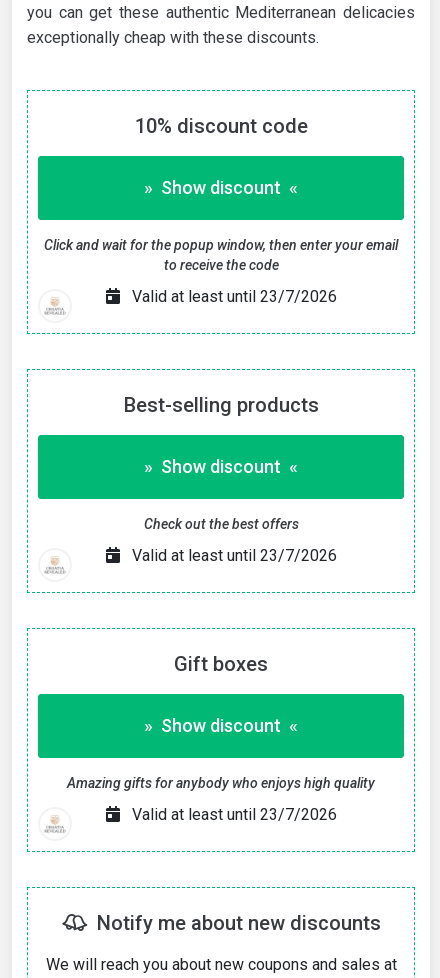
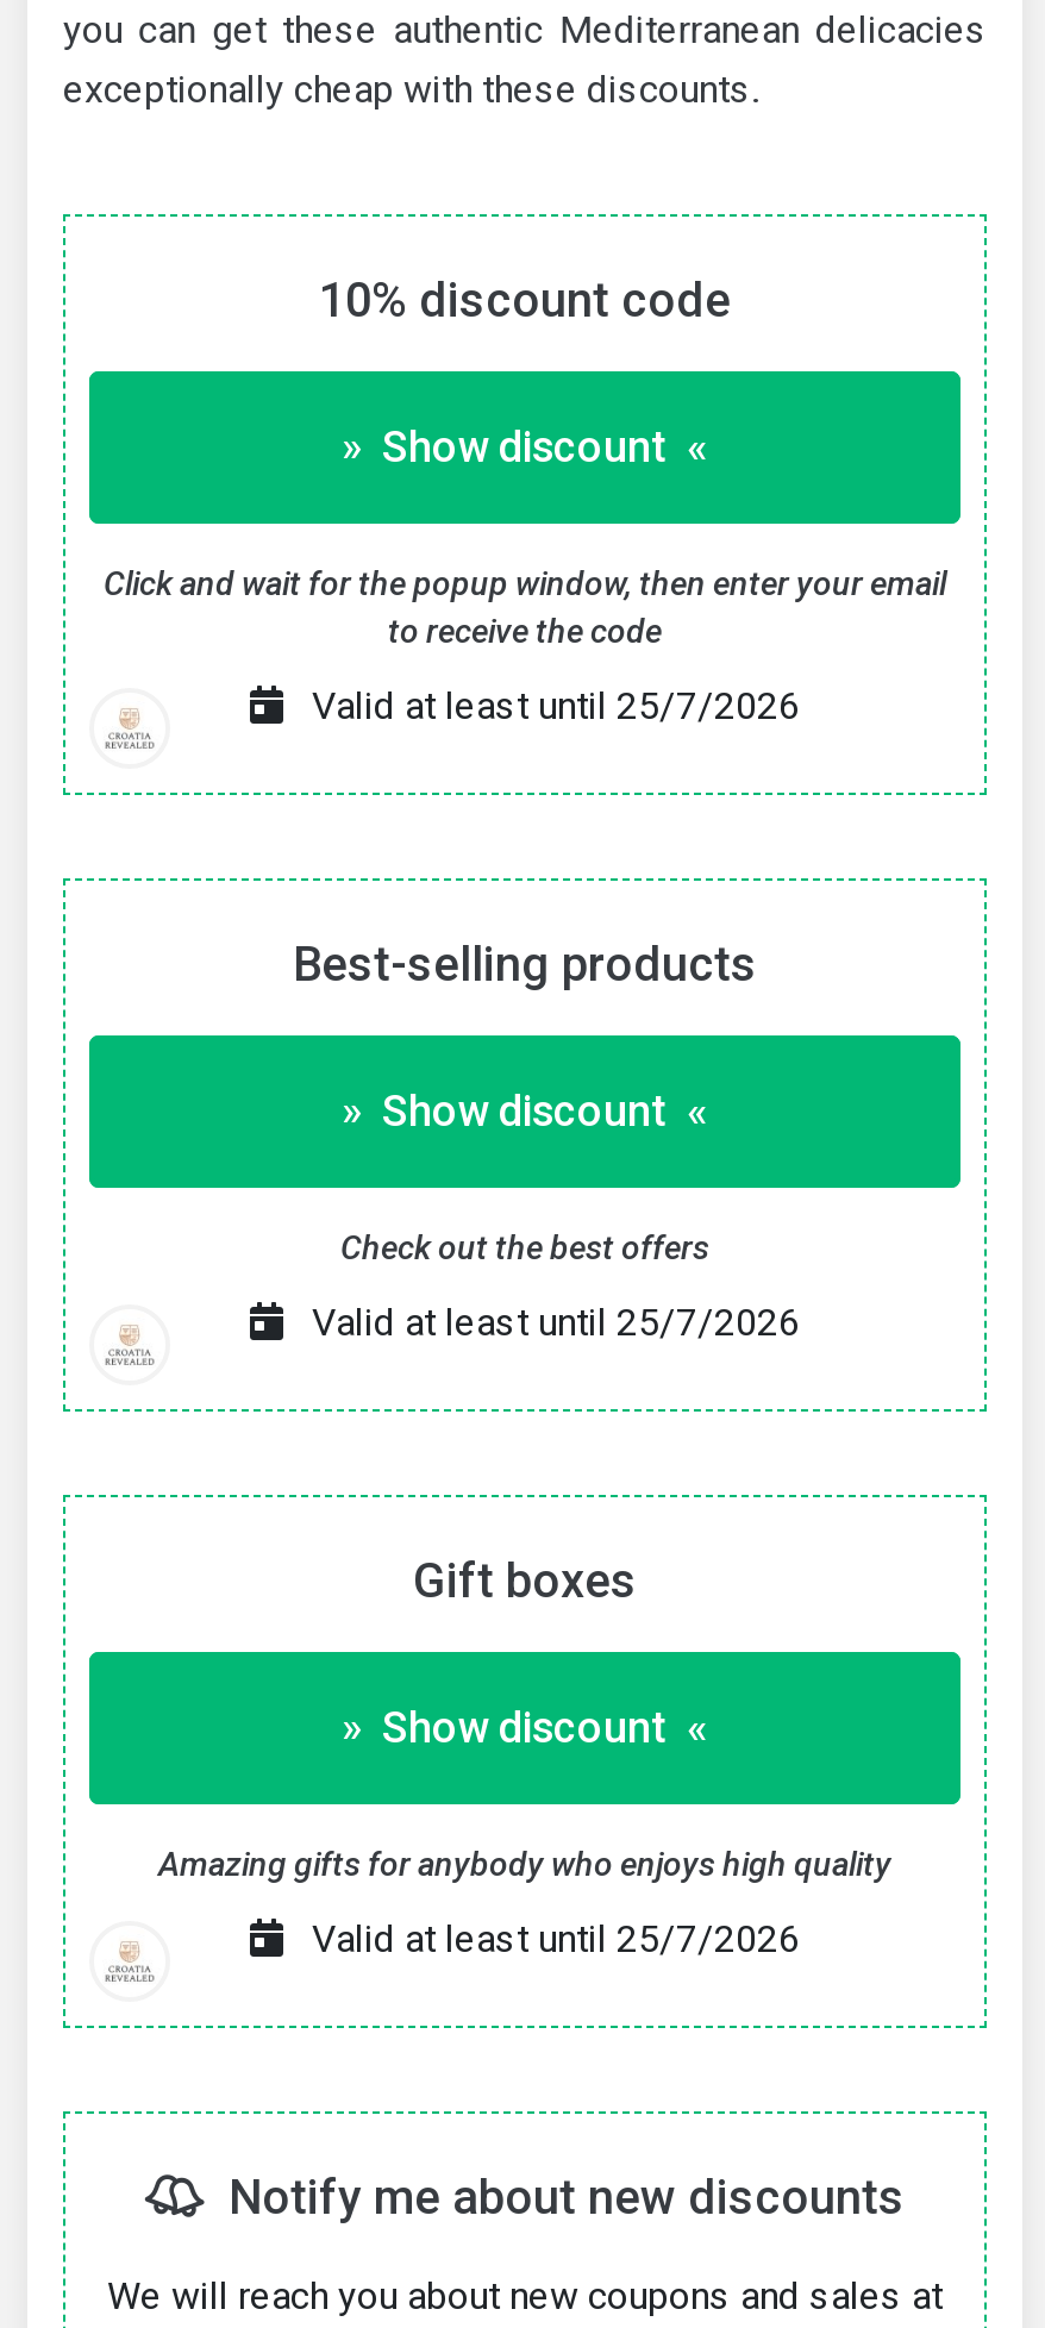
- Valid at least until 23/7/2026
+ Valid at least until 25/7/2026

- Valid at least until 23/7/2026
+ Valid at least until 25/7/2026

- Valid at least until 23/7/2026
+ Valid at least until 25/7/2026
